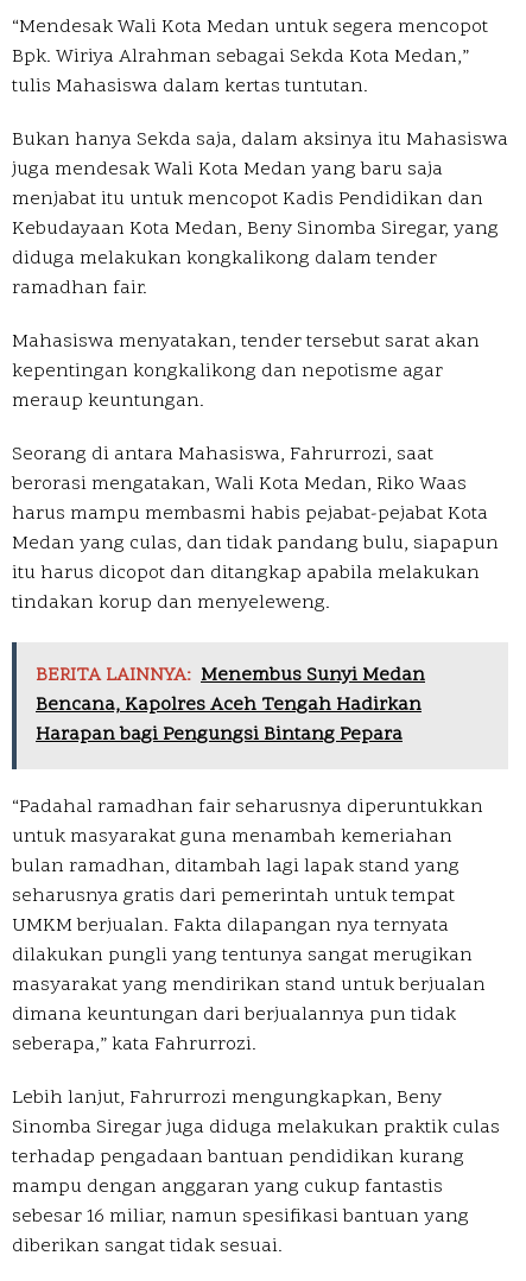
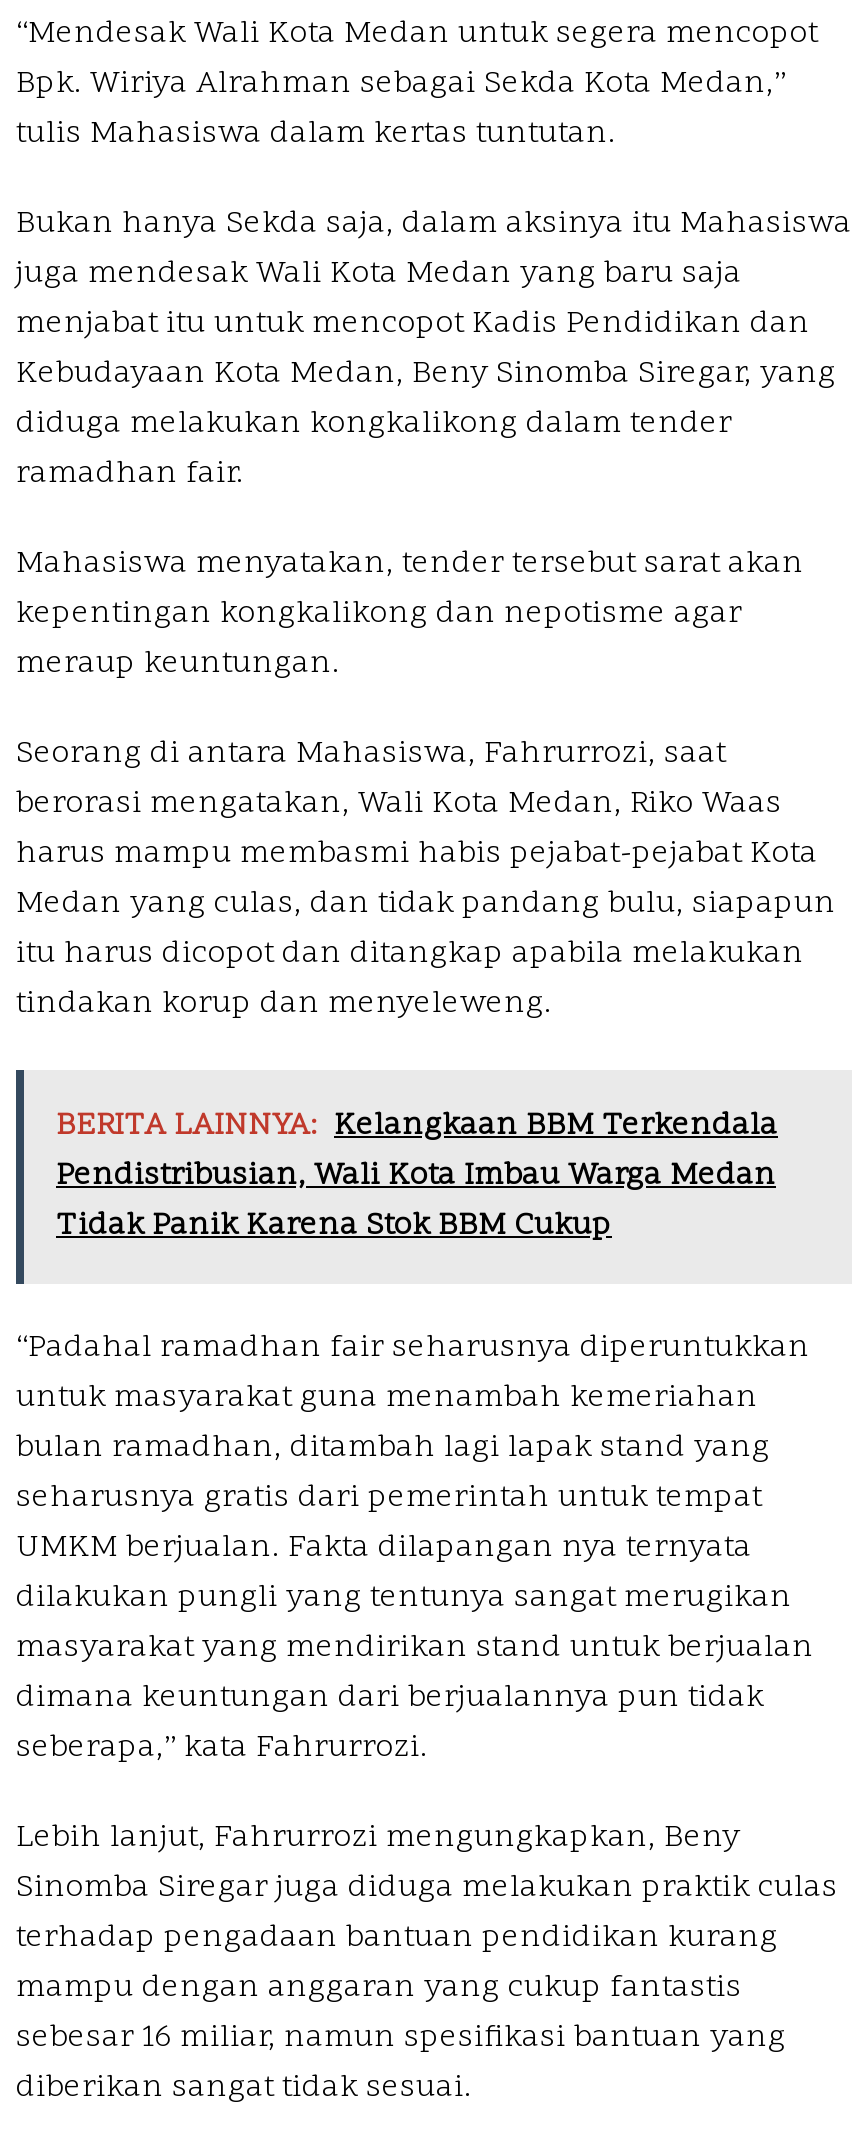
- BERITA LAINNYA: Menembus Sunyi Medan
- Bencana, Kapolres Aceh Tengah Hadirkan
- Harapan bagi Pengungsi Bintang Pepara
+ BERITA LAINNYA: Kelangkaan BBM Terkendala
+ Pendistribusian, Wali Kota Imbau Warga Medan
+ Tidak Panik Karena Stok BBM Cukup
